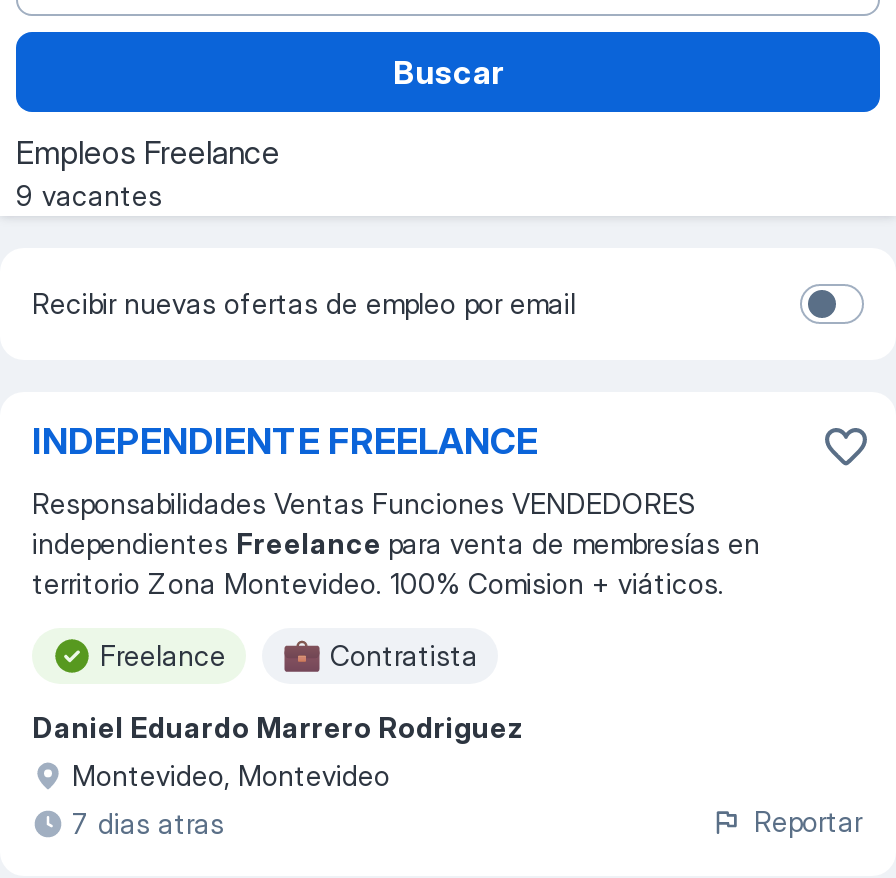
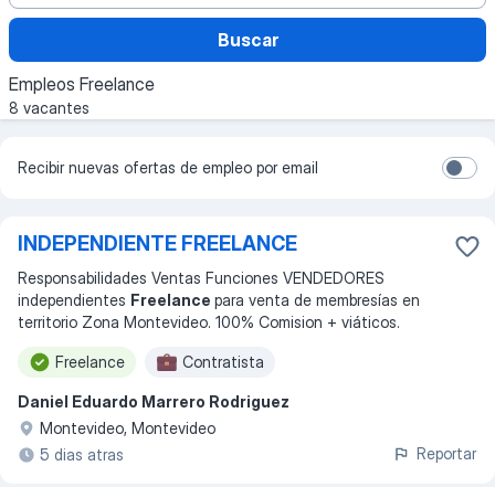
- 9 vacantes
+ 8 vacantes

- 7 dias atras
+ 5 dias atras
